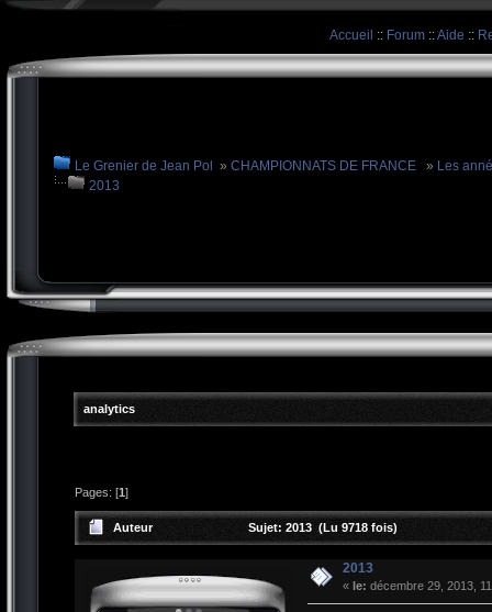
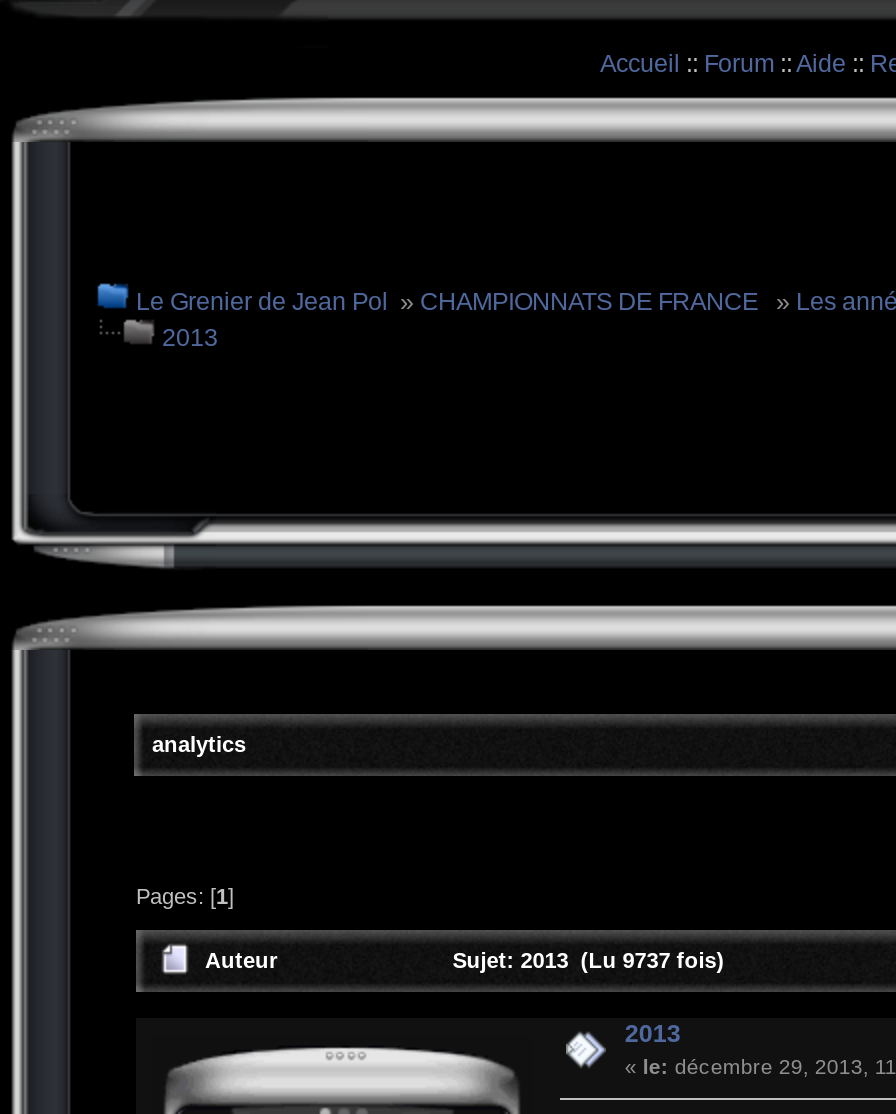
- Sujet: 2013 (Lu 9718 fois)
+ Sujet: 2013 (Lu 9737 fois)
